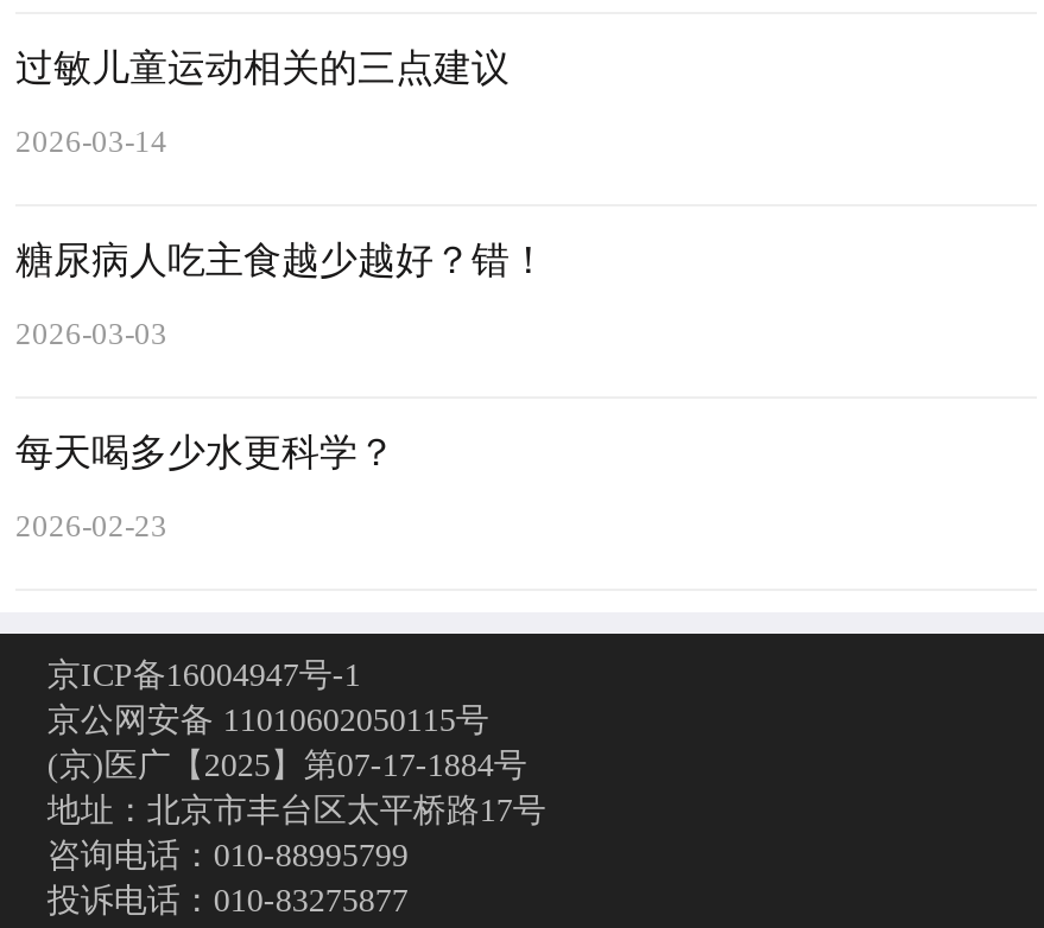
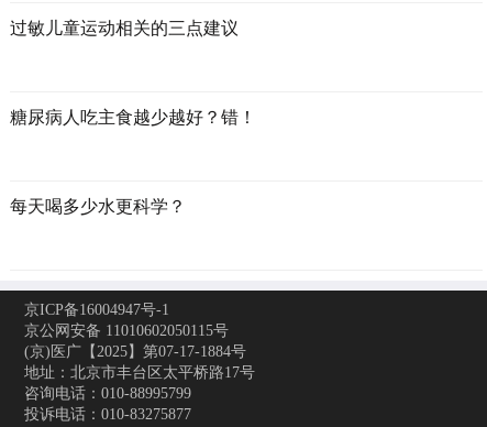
- 2026-03-14

- 2026-03-03

- 2026-02-23
